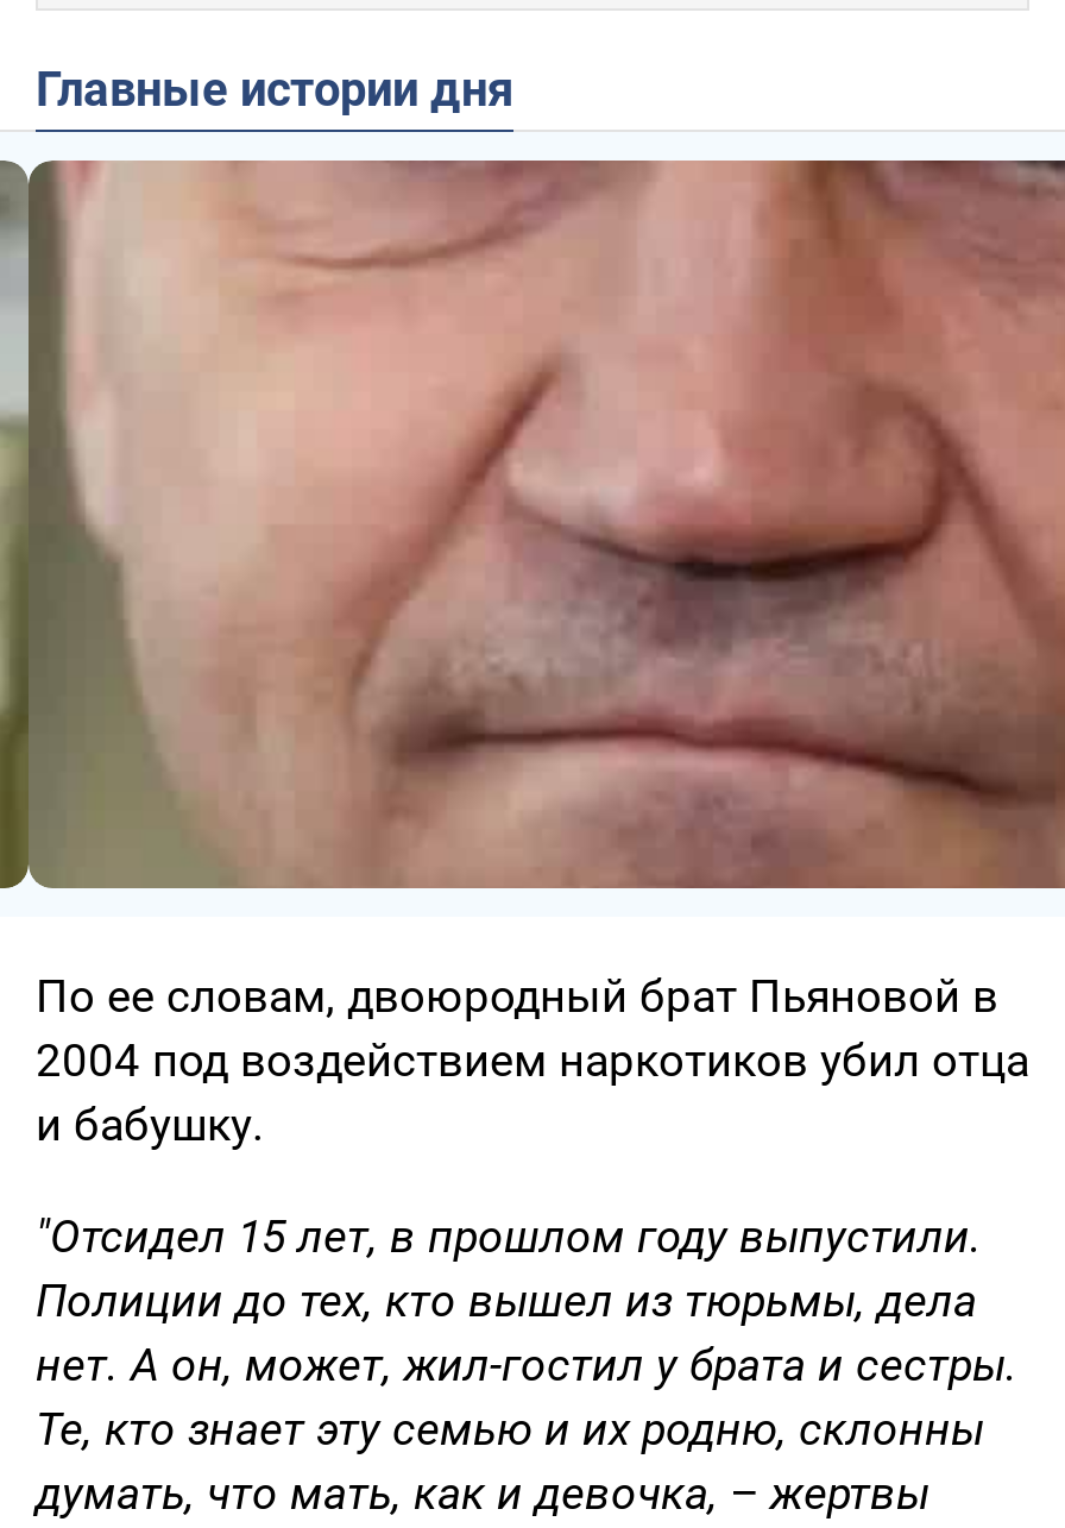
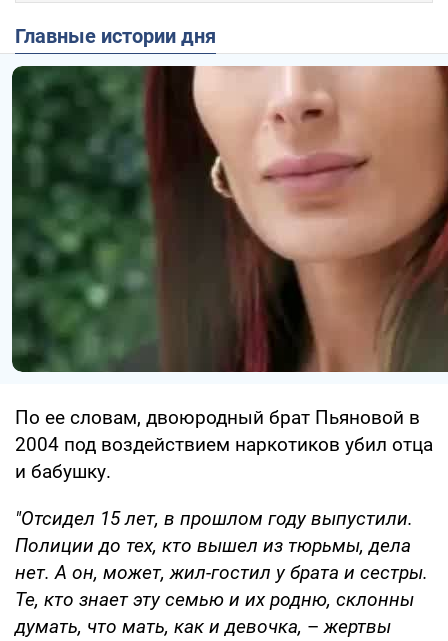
- [image]
+ [image]
